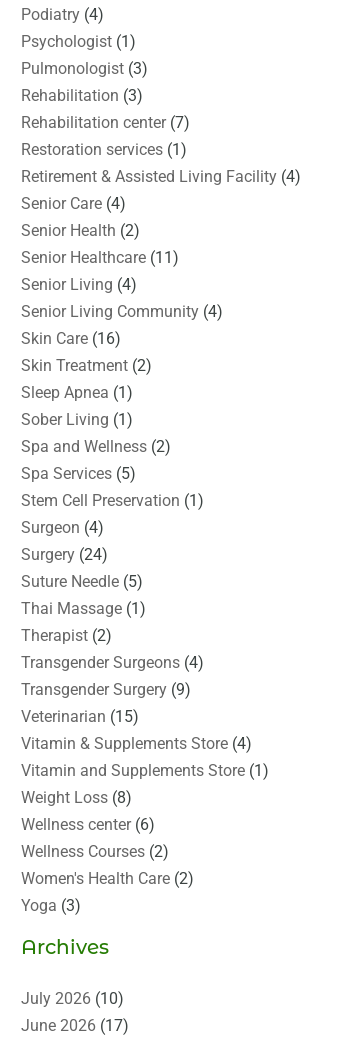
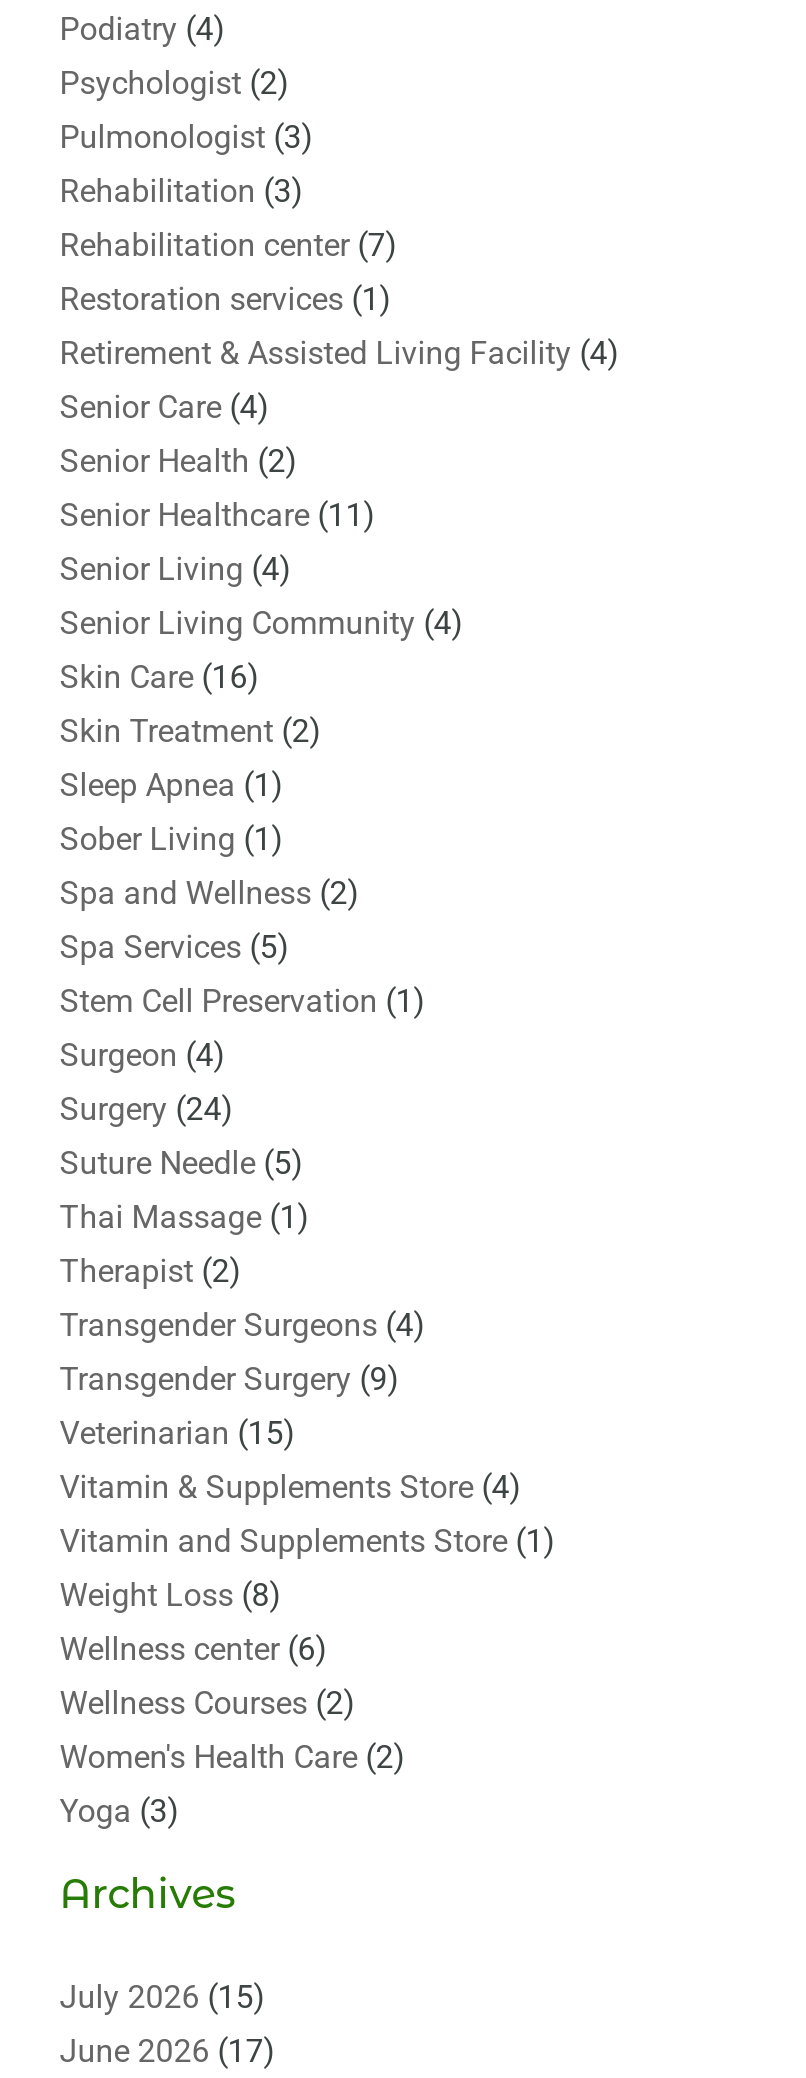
- Psychologist (1)
+ Psychologist (2)

- July 2026 (10)
+ July 2026 (15)
